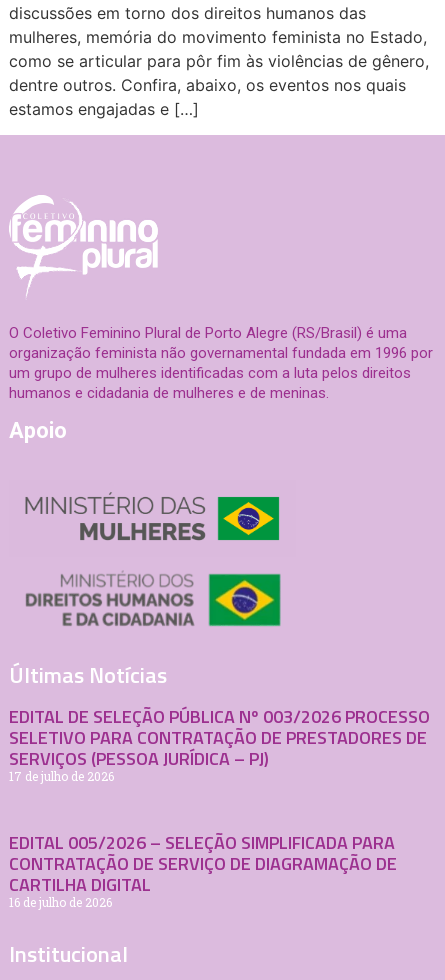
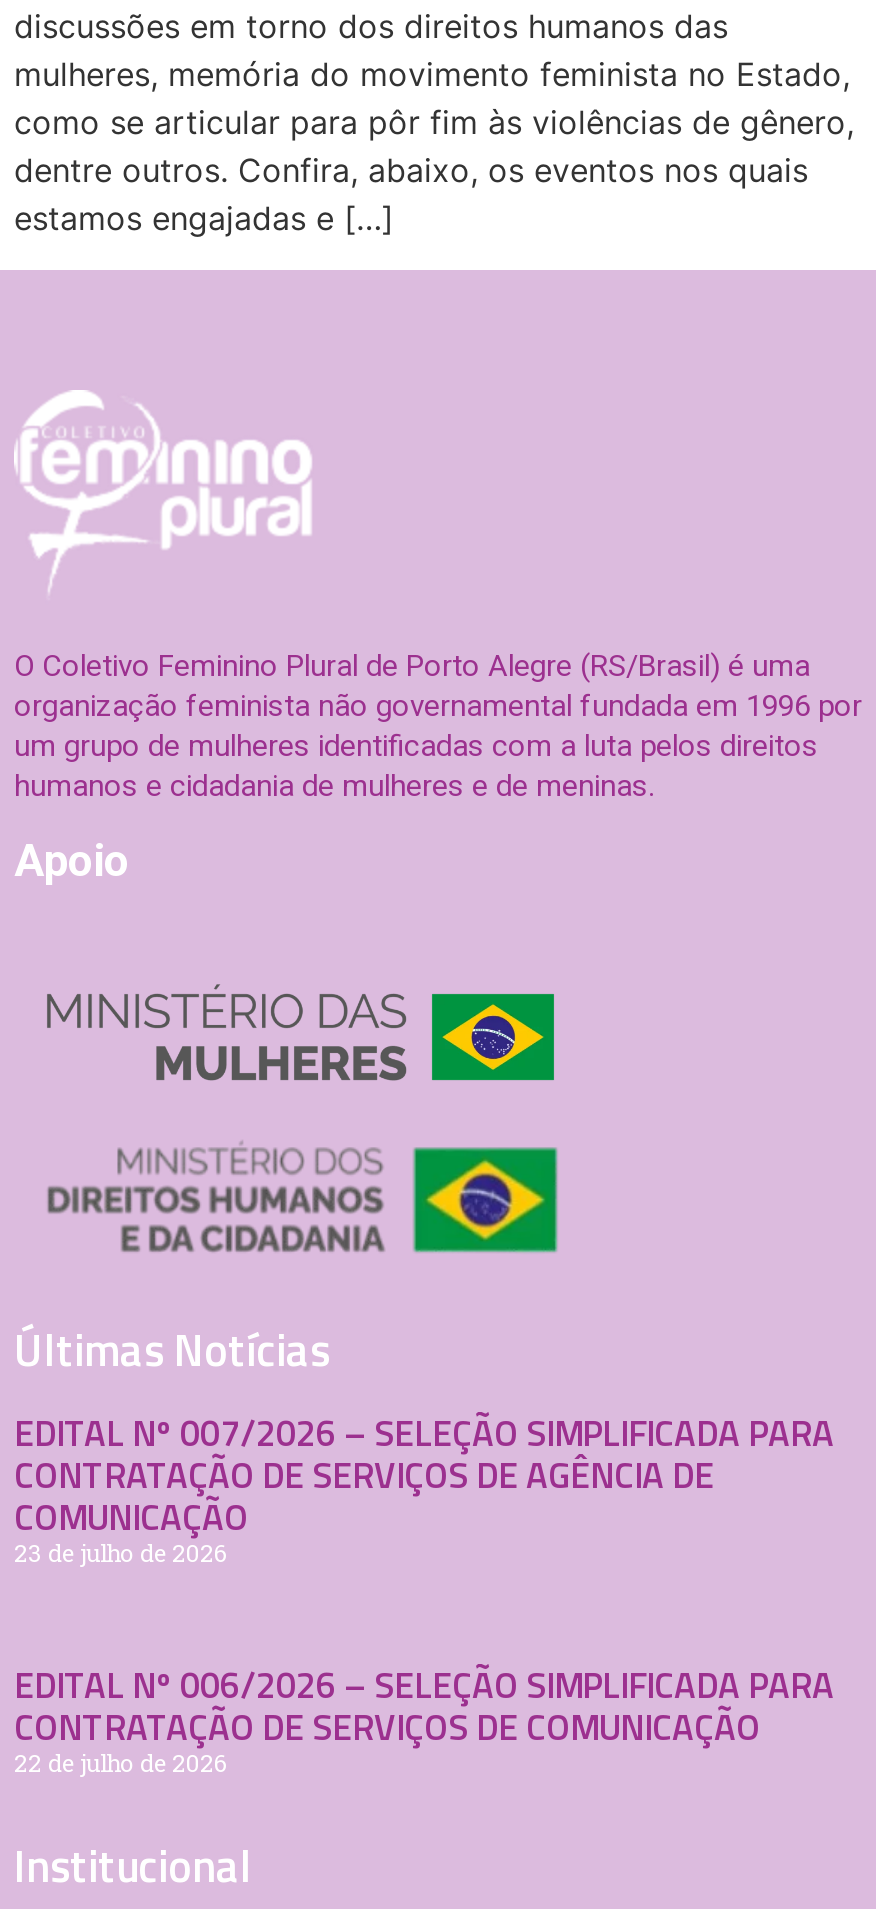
- EDITAL DE SELEÇÃO PÚBLICA Nº 003/2026 PROCESSO
- SELETIVO PARA CONTRATAÇÃO DE PRESTADORES DE
- SERVIÇOS (PESSOA JURÍDICA – PJ)
- 17 de julho de 2026
+ EDITAL Nº 007/2026 – SELEÇÃO SIMPLIFICADA PARA
+ CONTRATAÇÃO DE SERVIÇOS DE AGÊNCIA DE
+ COMUNICAÇÃO
+ 23 de julho de 2026

- EDITAL 005/2026 – SELEÇÃO SIMPLIFICADA PARA
- CONTRATAÇÃO DE SERVIÇO DE DIAGRAMAÇÃO DE
- CARTILHA DIGITAL
- 16 de julho de 2026
+ EDITAL Nº 006/2026 – SELEÇÃO SIMPLIFICADA PARA
+ CONTRATAÇÃO DE SERVIÇOS DE COMUNICAÇÃO
+ 22 de julho de 2026
